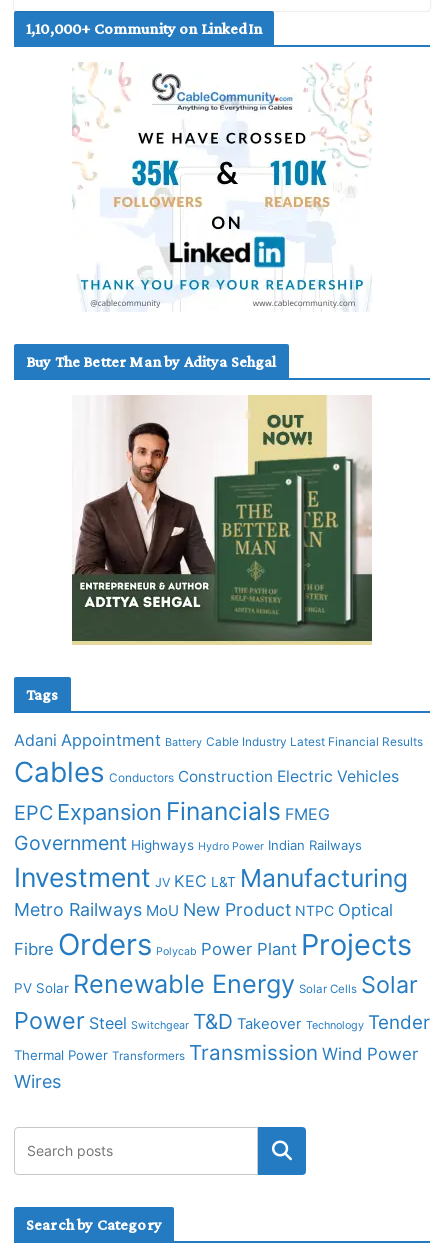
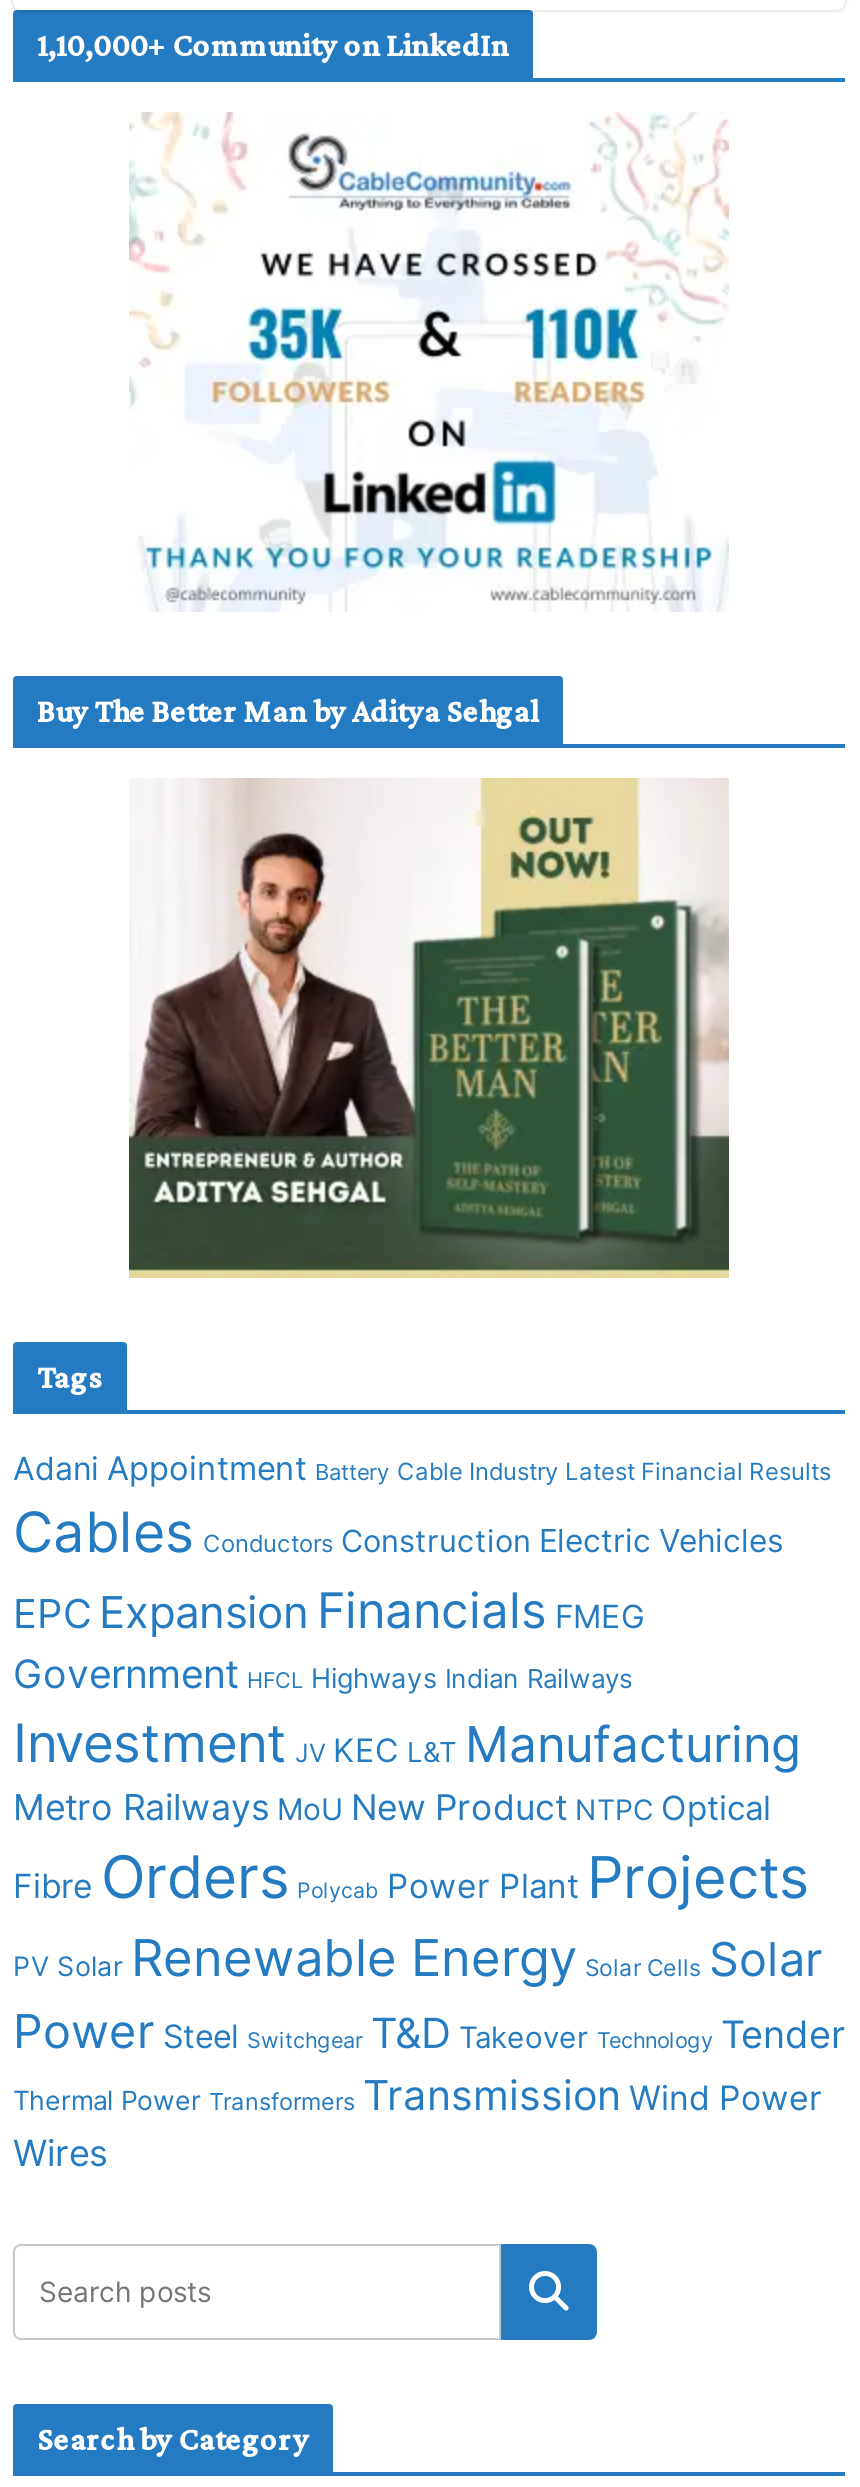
- Government Highways Hydro Power Indian Railways
+ Government HFCL Highways Indian Railways
